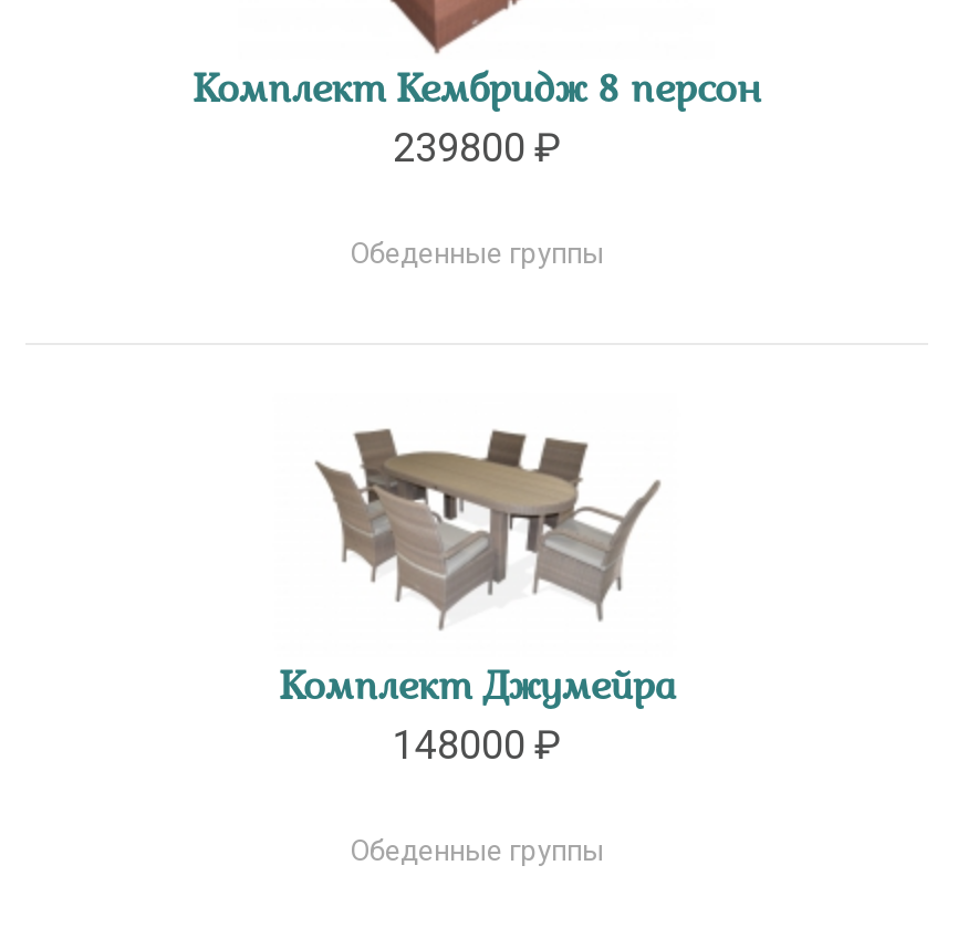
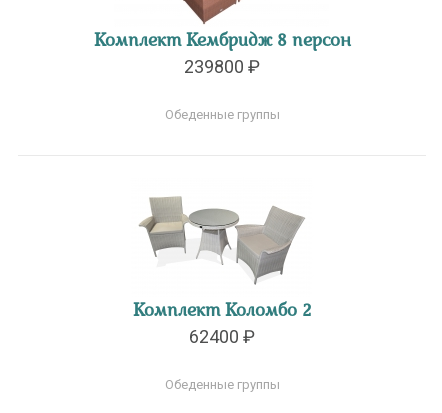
- [image]
- Комплект Джумейра
- 148000 ₽
+ [image]
+ Комплект Коломбо 2
+ 62400 ₽
